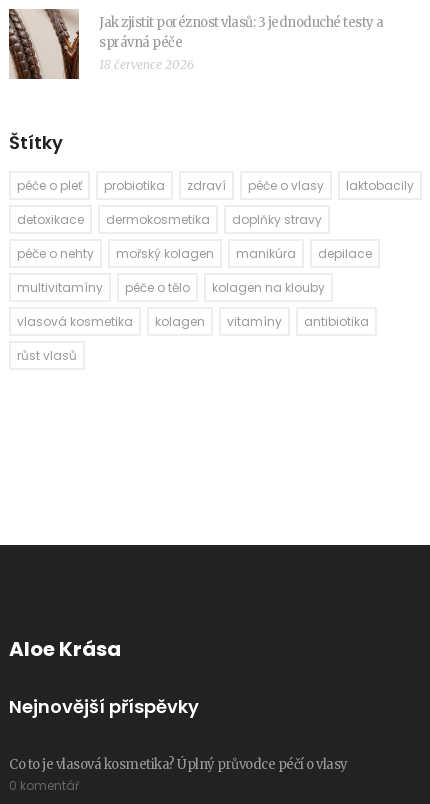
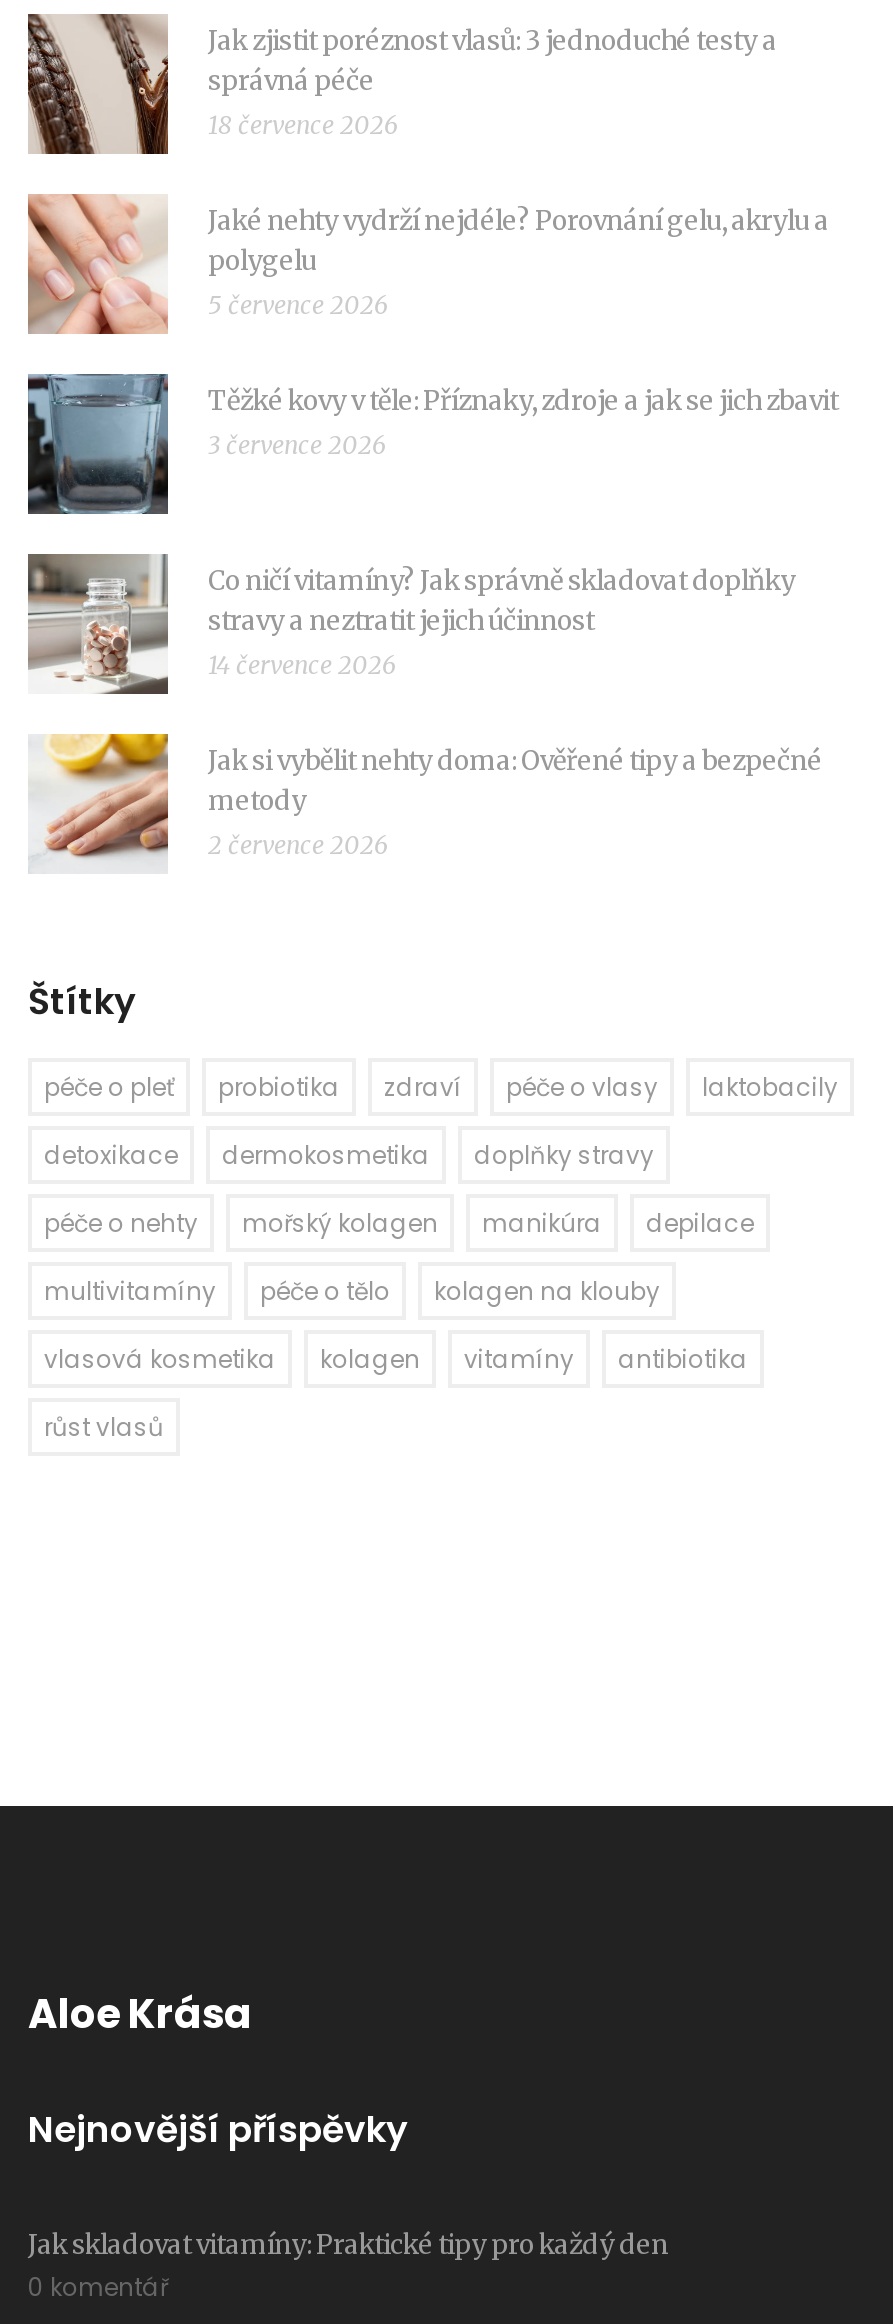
+ [image]
+ Jaké nehty vydrží nejdéle? Porovnání gelu, akrylu a
+ polygelu
+ 5 července 2026
+ Těžké kovy v těle: Příznaky, zdroje a jak se jich zbavit
+ 3 července 2026

+ [image]
+ Co ničí vitamíny? Jak správně skladovat doplňky
+ stravy a neztratit jejich účinnost
+ 14 července 2026
+ Jak si vybělit nehty doma: Ověřené tipy a bezpečné
+ metody
+ 2 července 2026

+ [image]

+ [image]

- Co to je vlasová kosmetika? Úplný průvodce péčí o vlasy
+ Jak skladovat vitamíny: Praktické tipy pro každý den
